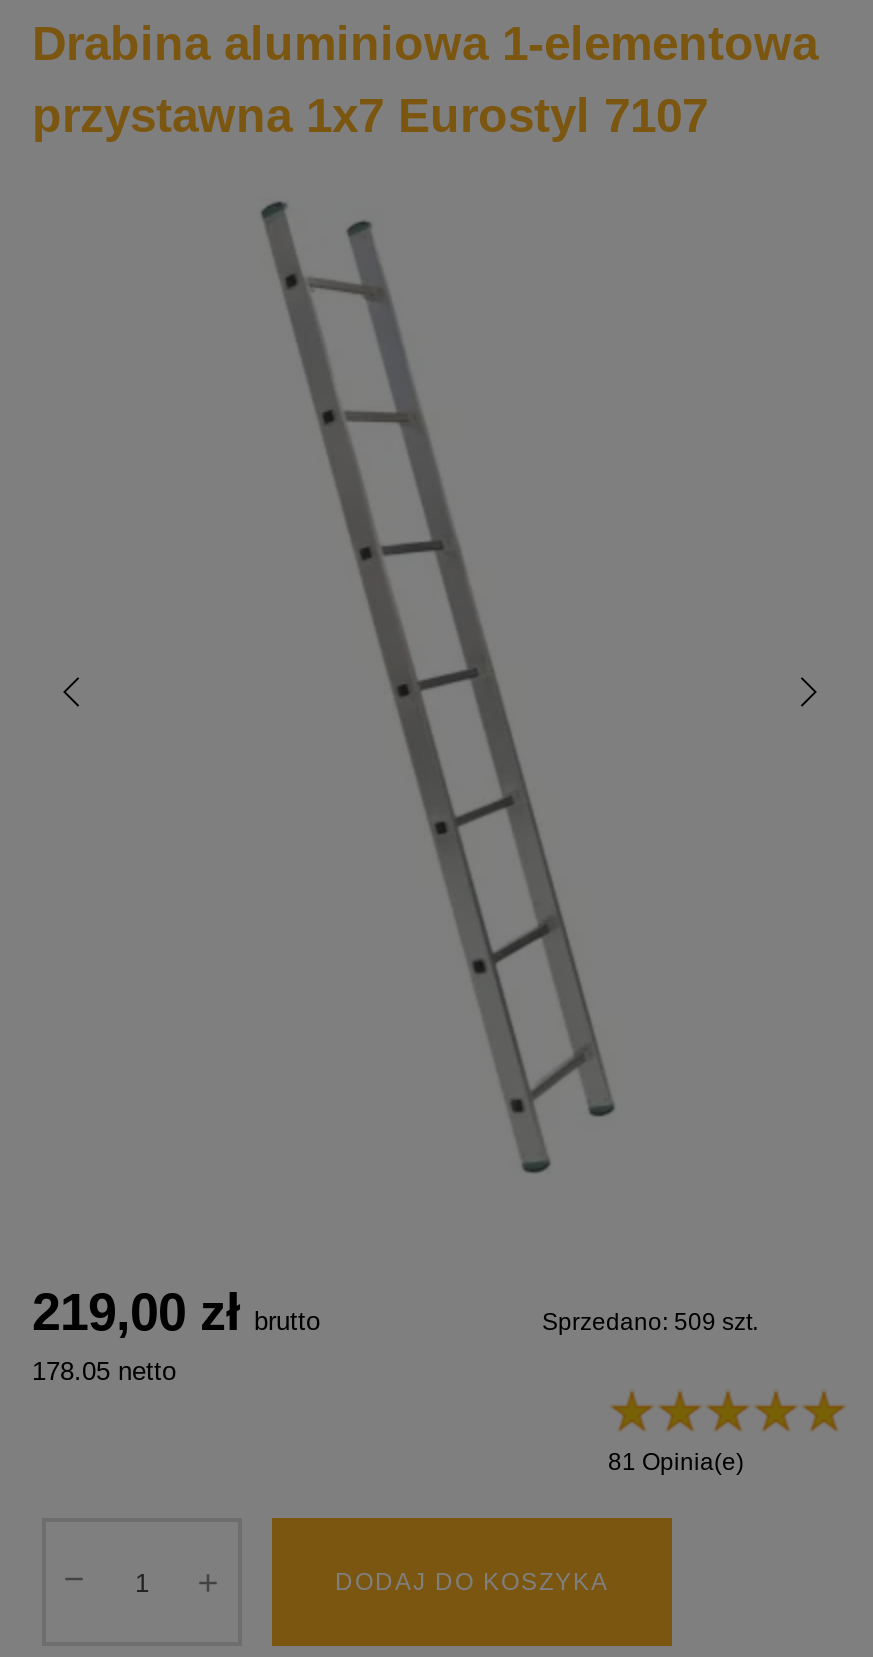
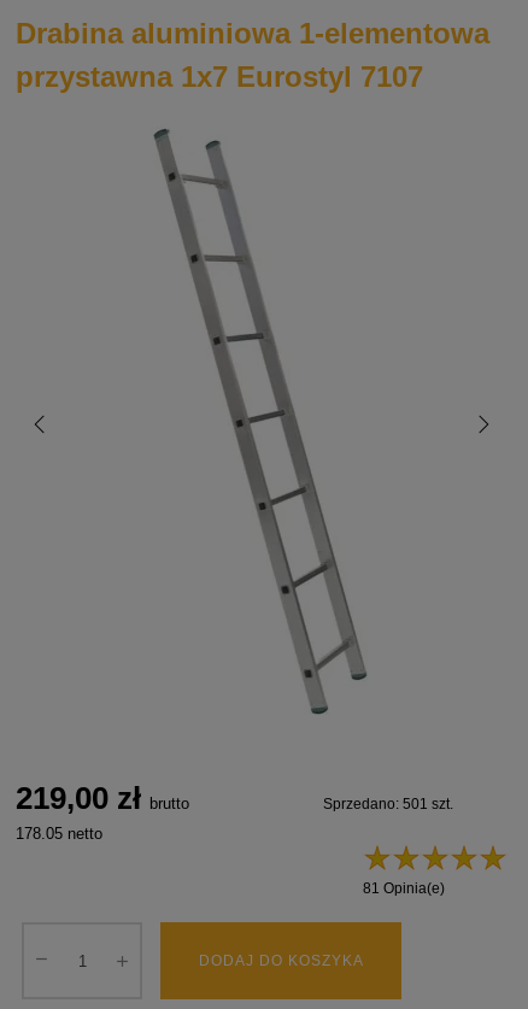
- Sprzedano: 509 szt.
+ Sprzedano: 501 szt.
